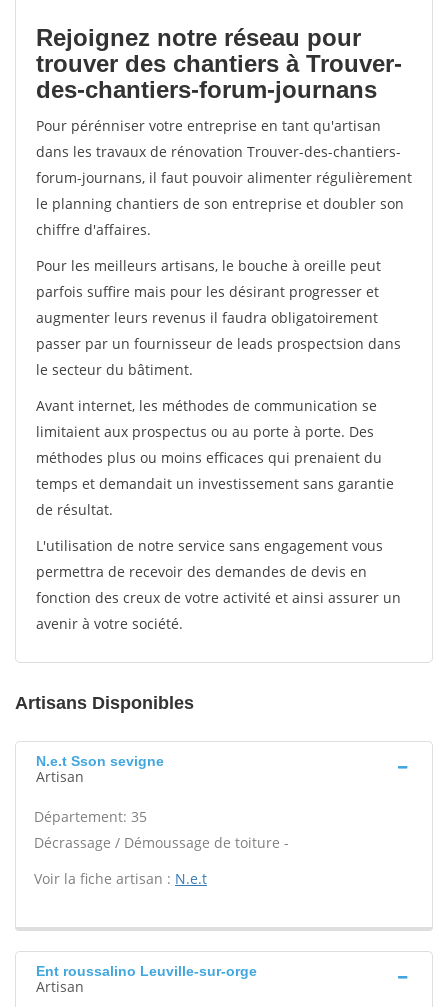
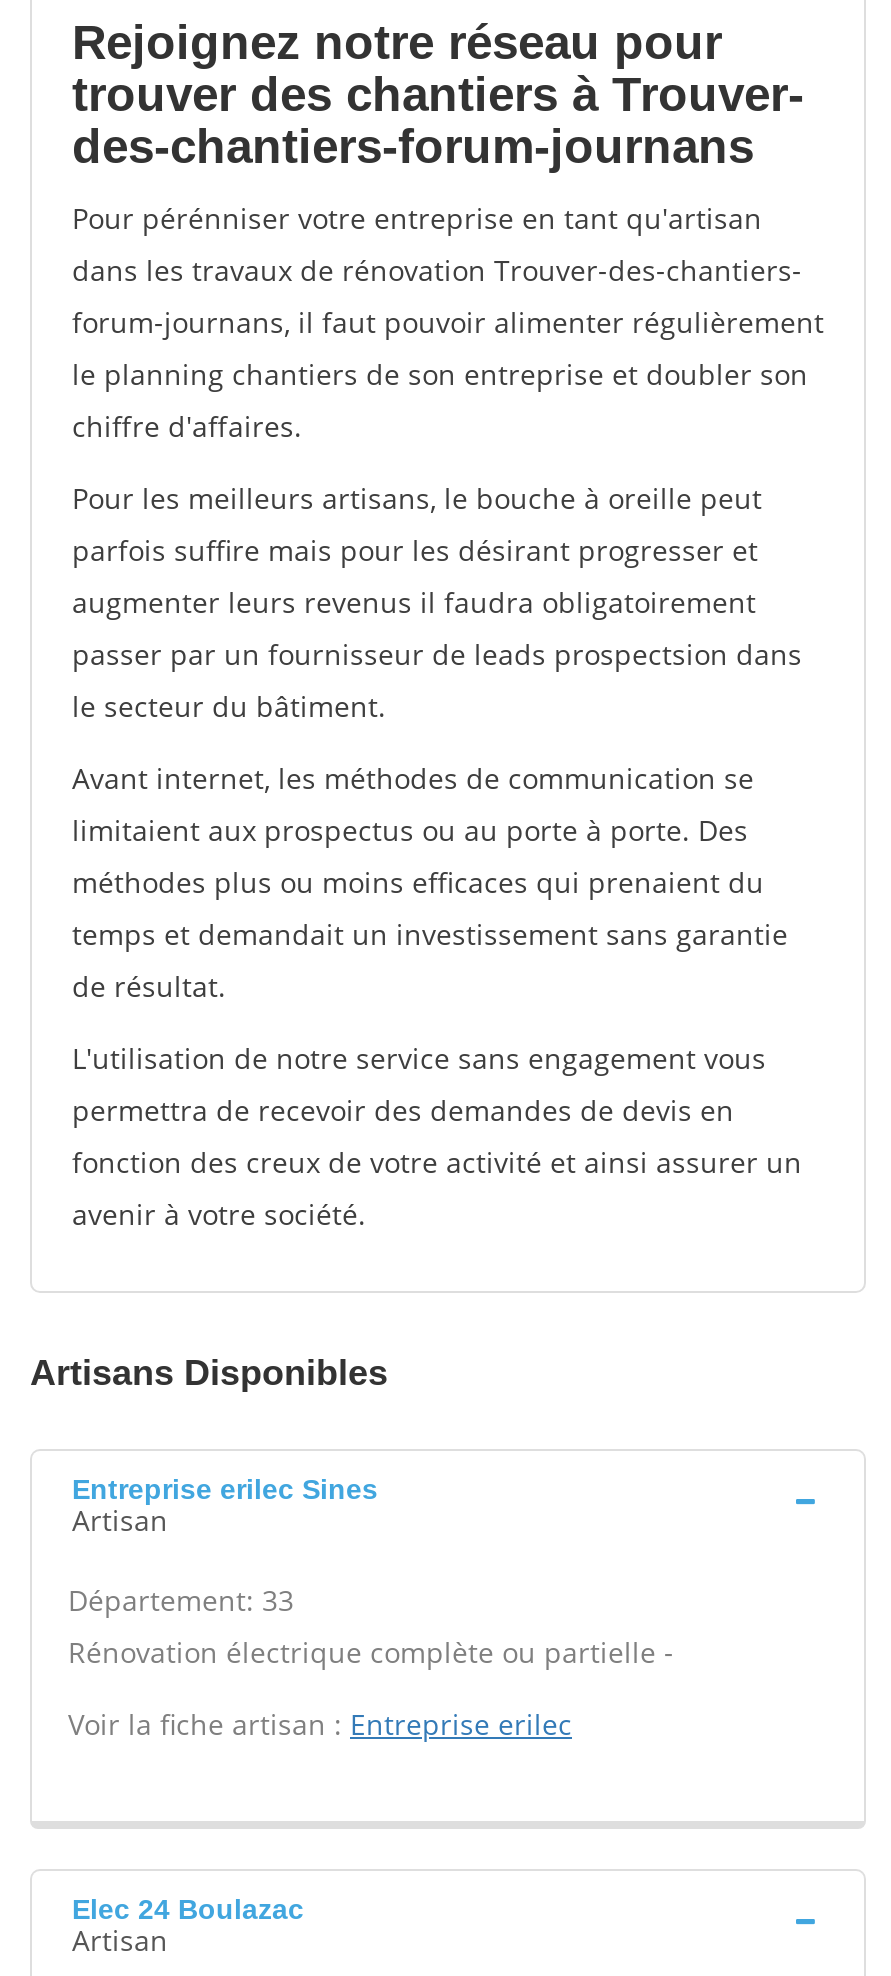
- N.e.t Sson sevigne
+ Entreprise erilec Sines

- Département: 35
- Décrassage / Démoussage de toiture -
+ Département: 33
+ Rénovation électrique complète ou partielle -

- Voir la fiche artisan : N.e.t
+ Voir la fiche artisan : Entreprise erilec

- Ent roussalino Leuville-sur-orge
+ Elec 24 Boulazac
